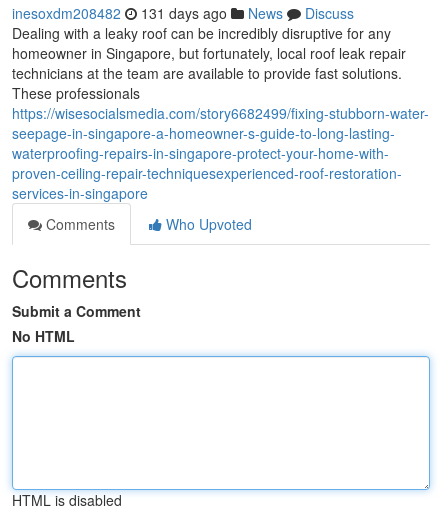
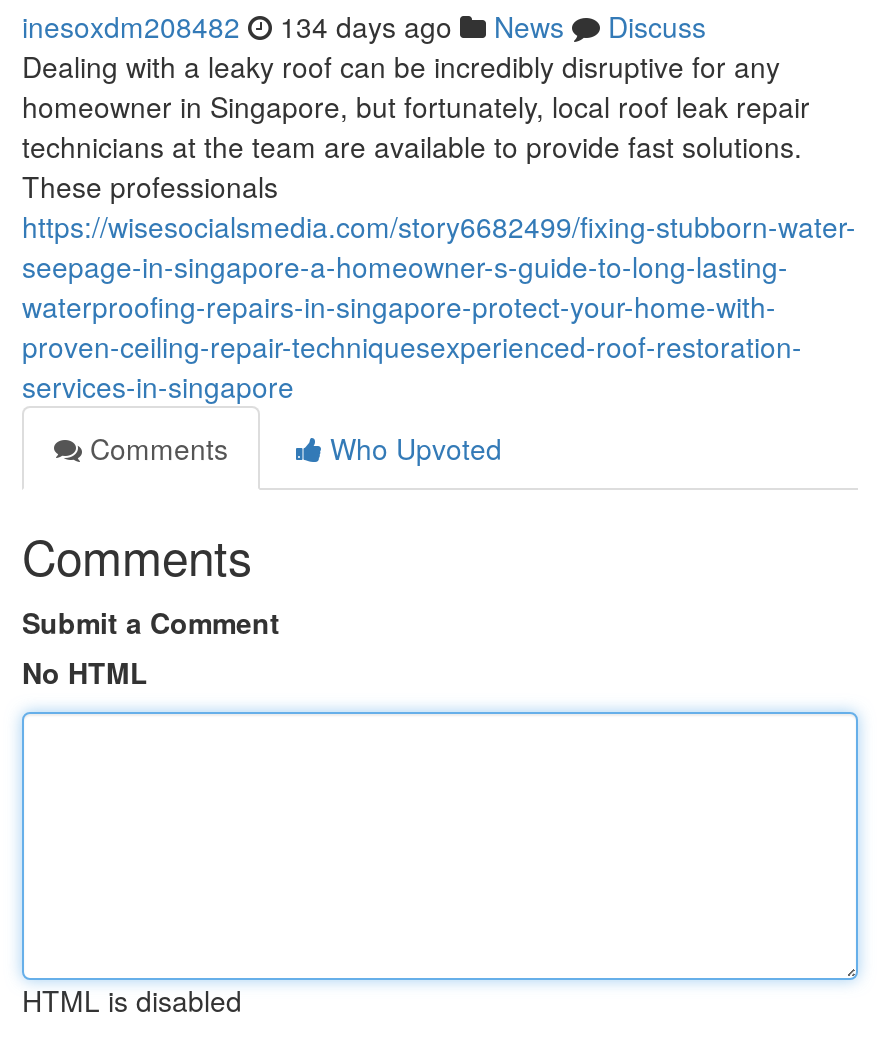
- inesoxdm208482 131 days ago News Discuss
+ inesoxdm208482 134 days ago News Discuss
